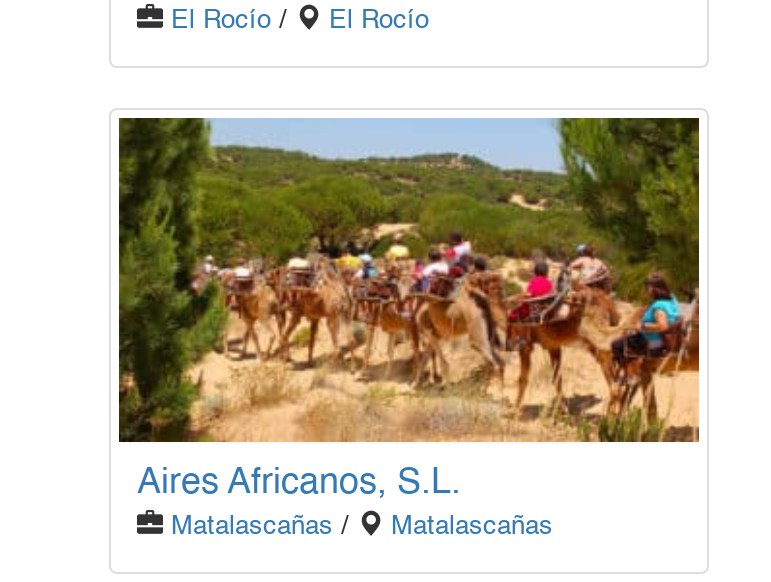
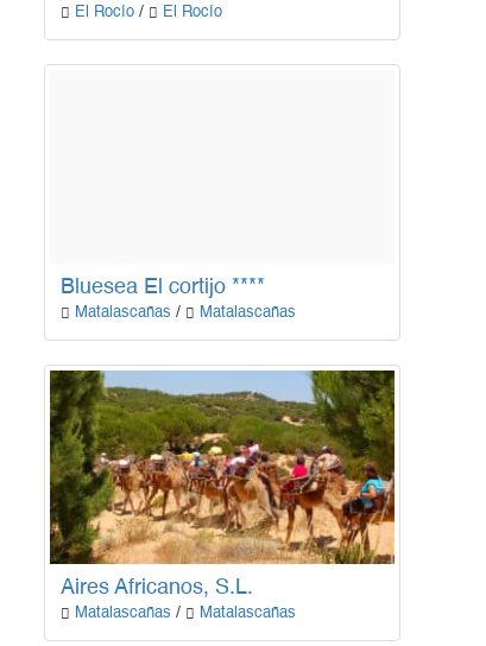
+ Bluesea El cortijo ****
+ Matalascañas /
+ Matalascañas
